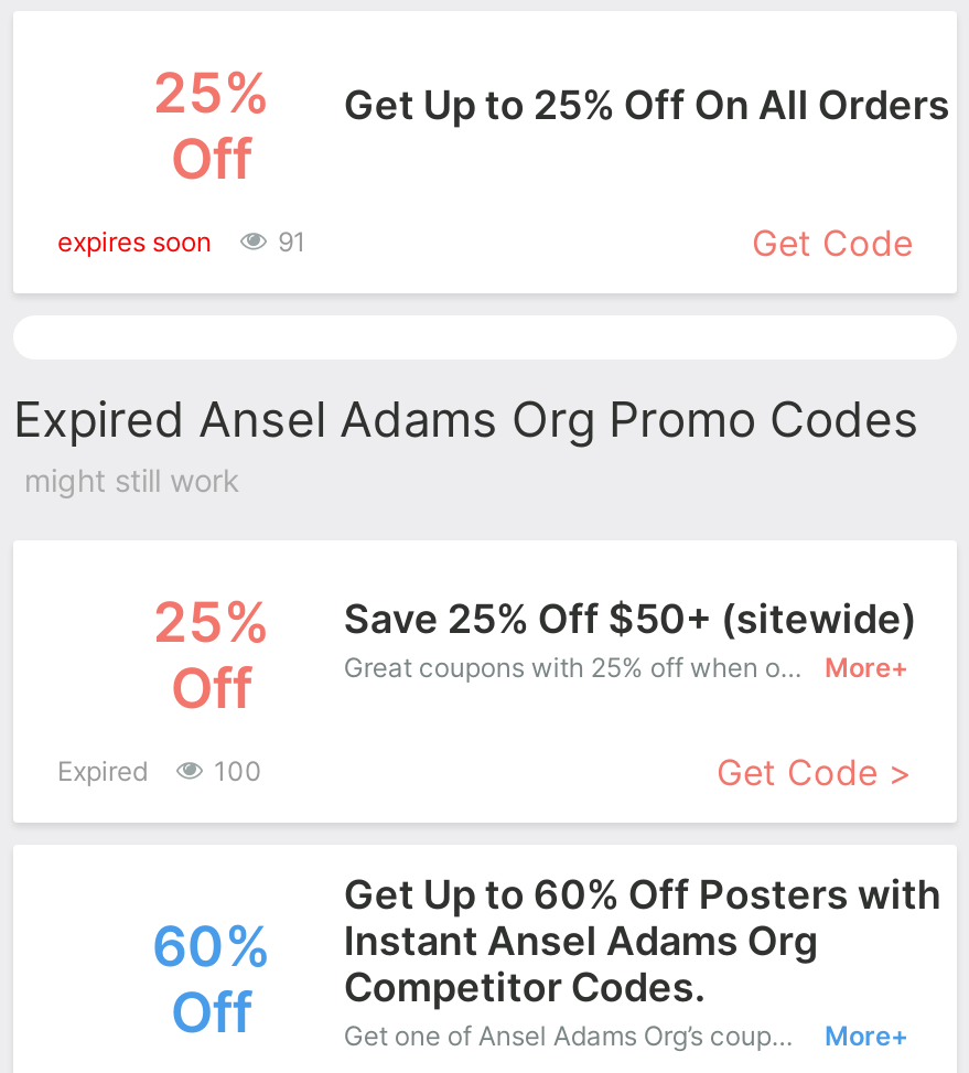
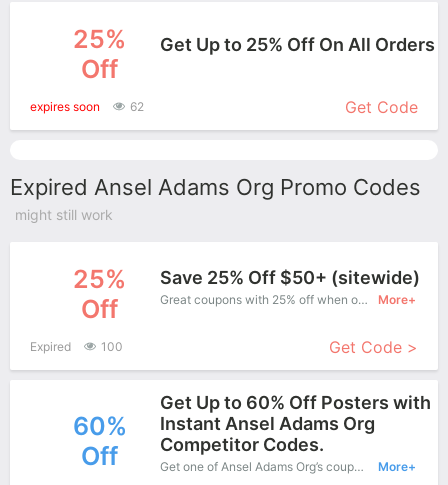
- expires soon 91
+ expires soon 62
